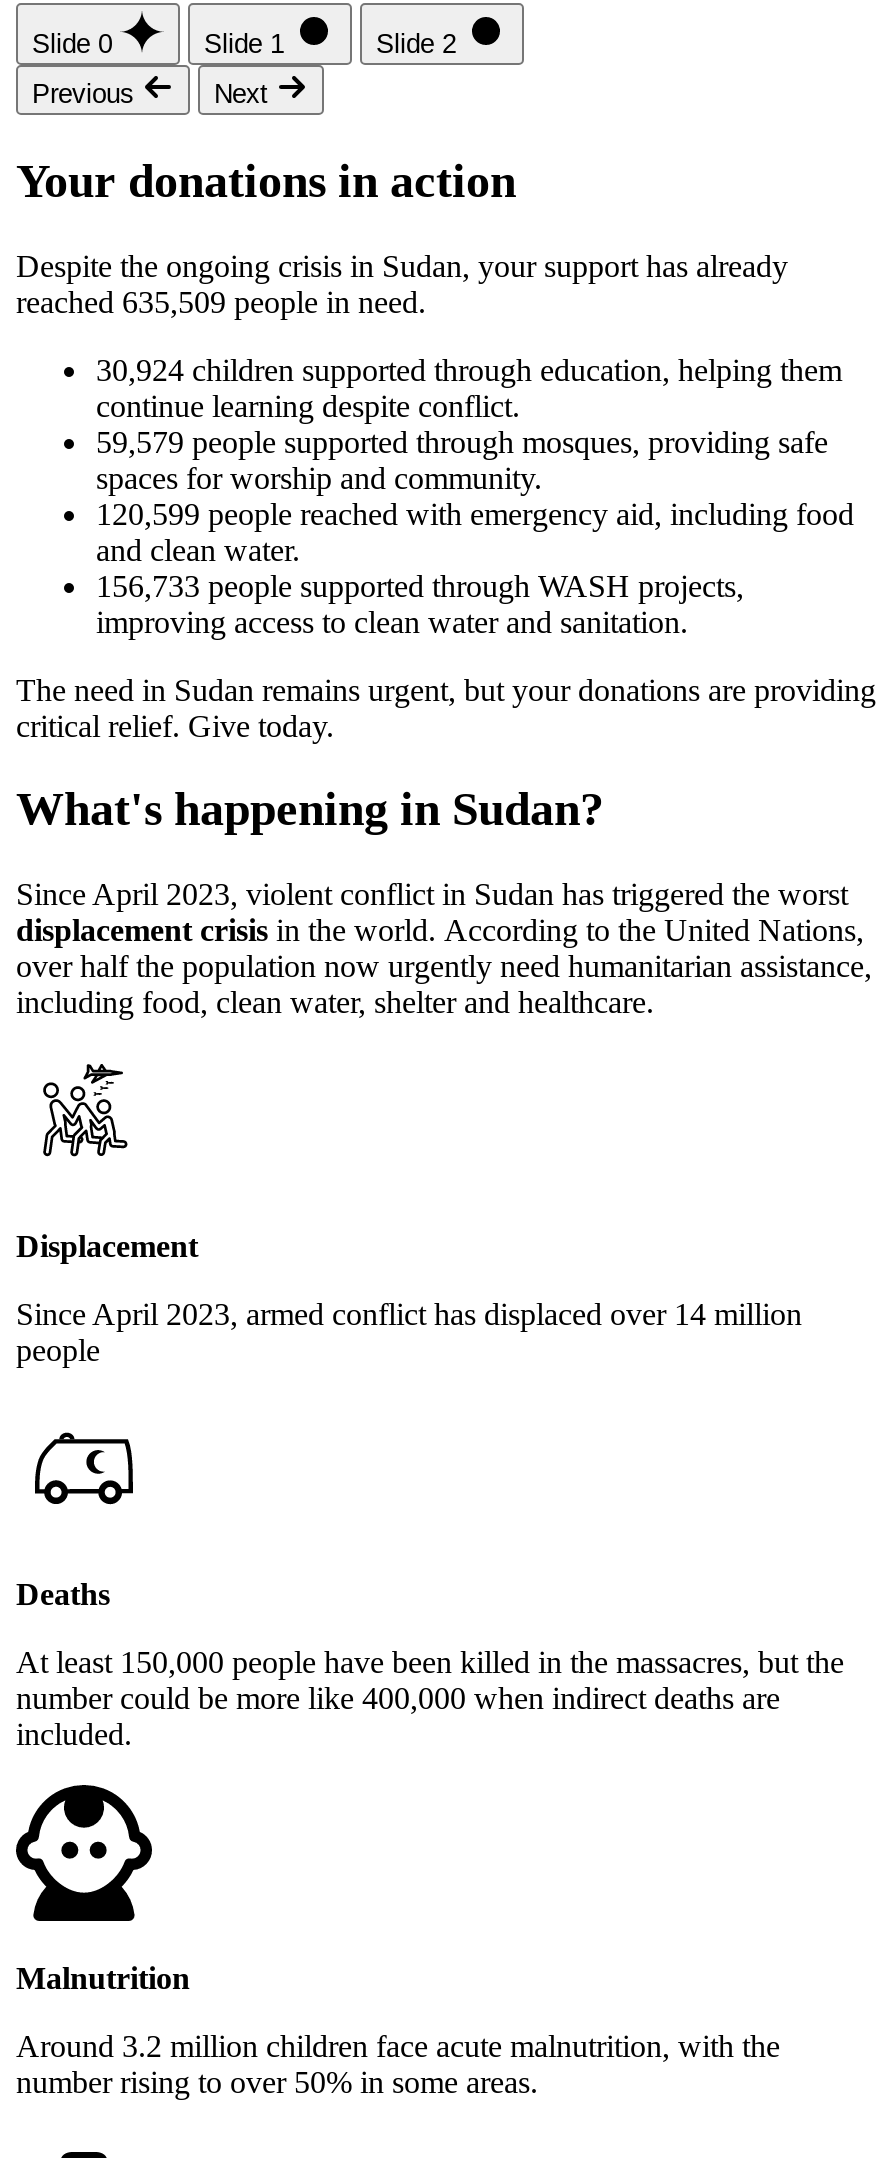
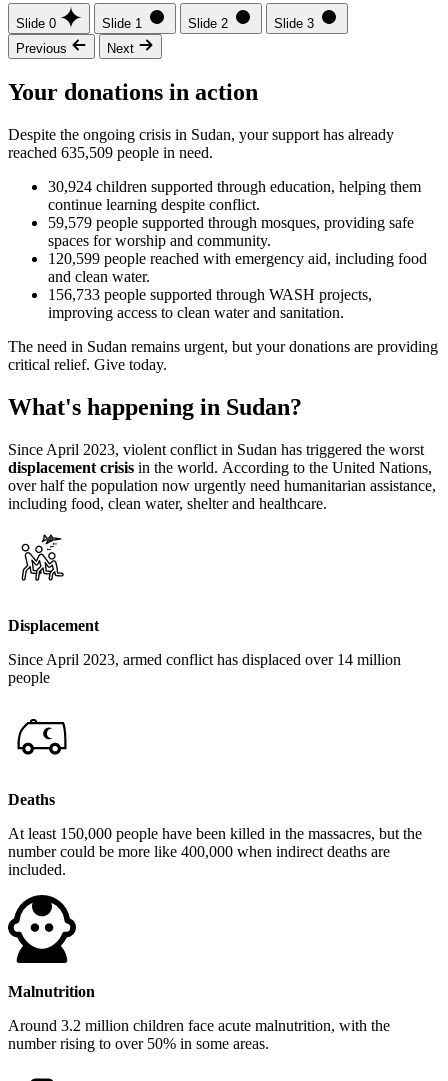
+ Slide 3
